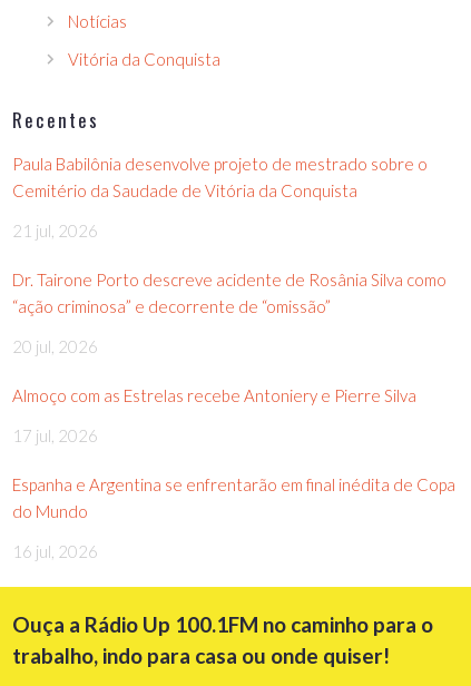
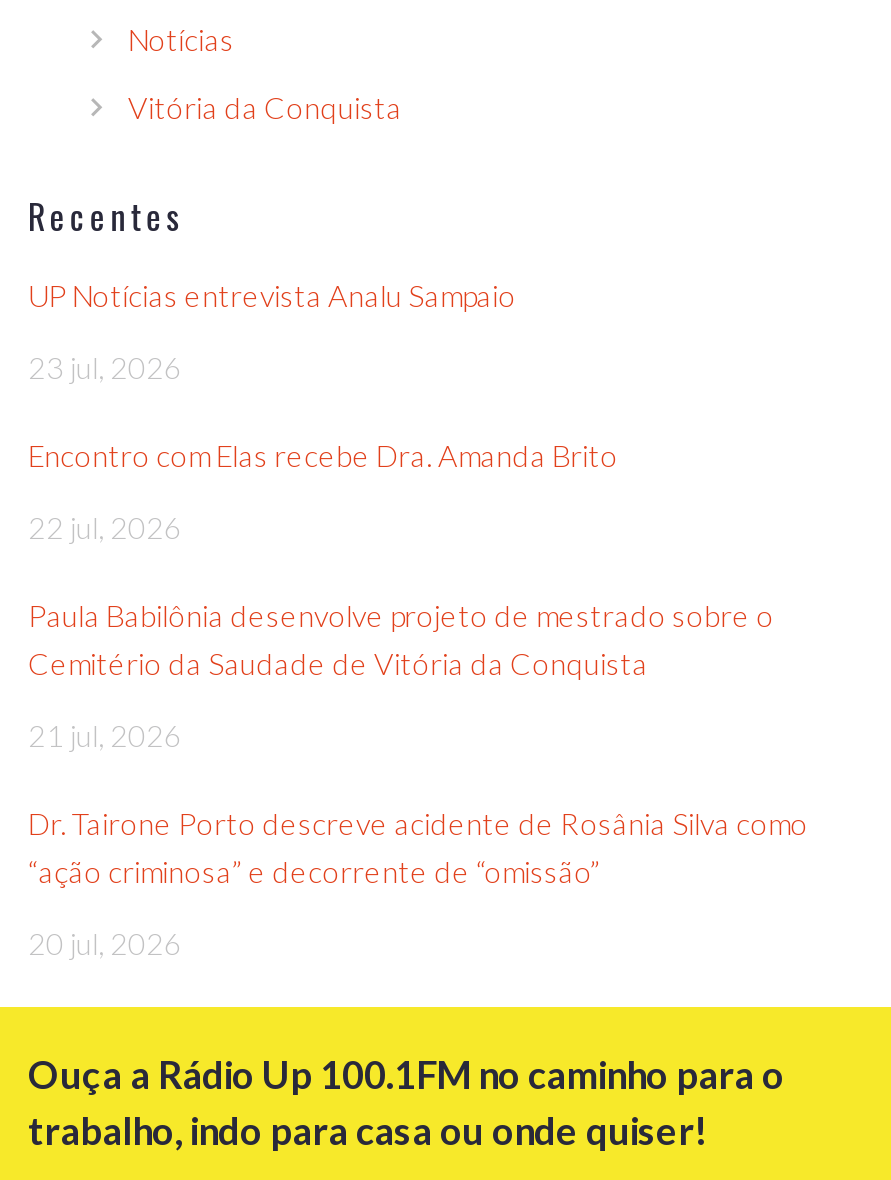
+ UP Notícias entrevista Analu Sampaio
+ 23 jul, 2026
+ Encontro com Elas recebe Dra. Amanda Brito
+ 22 jul, 2026

moved down: Paula Babilônia desenvolve projeto de mestrado sobre o | Cemitério da Saudade de Vitória da Conquista | 21 jul, 2026 | Dr. Tairone Porto descreve acidente de Rosânia Silva como | “ação criminosa” e decorrente de “omissão” | 20 jul, 2026

- Almoço com as Estrelas recebe Antoniery e Pierre Silva
- 17 jul, 2026
- Espanha e Argentina se enfrentarão em final inédita de Copa
- do Mundo
- 16 jul, 2026
